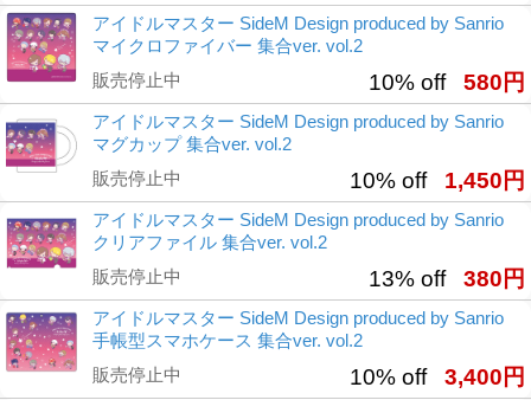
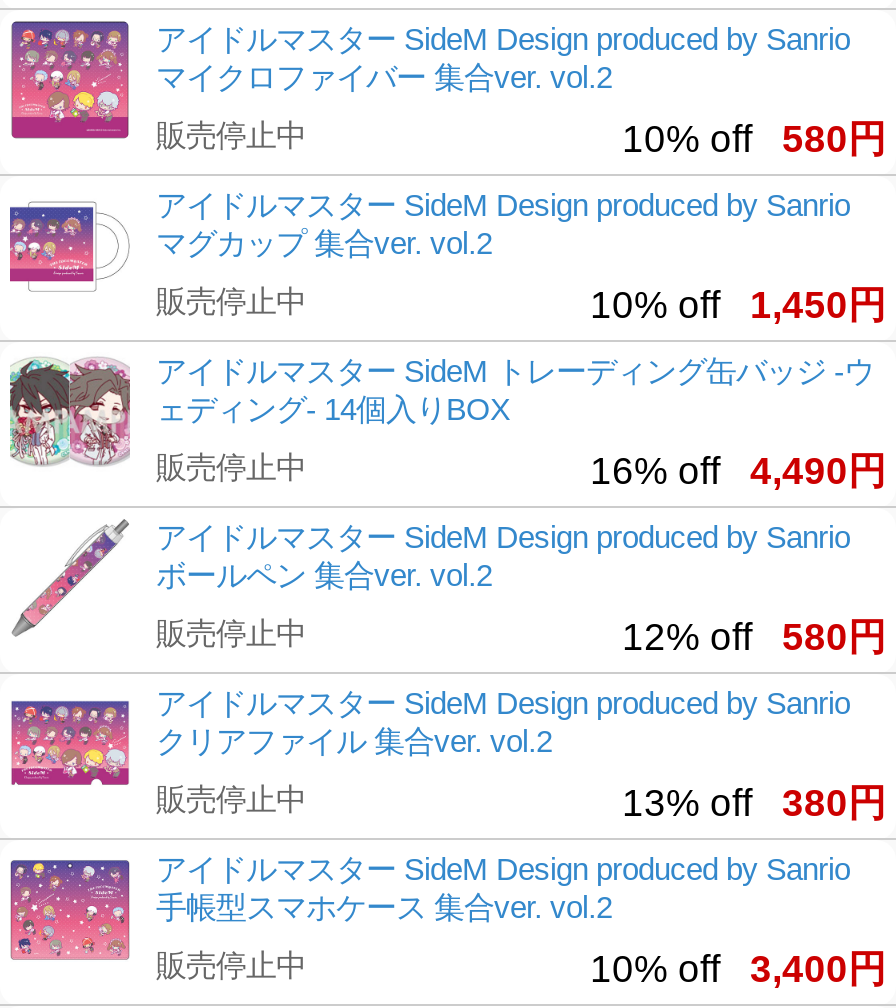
+ [image]
+ アイドルマスター SideM トレーディング缶バッジ -ウ
+ ェディング- 14個入りBOX
+ 販売停止中
+ 16% off 4,490円
+ アイドルマスター SideM Design produced by Sanrio
+ ボールペン 集合ver. vol.2
+ 販売停止中
+ 12% off 580円

+ [image]
